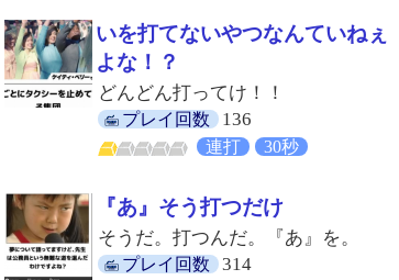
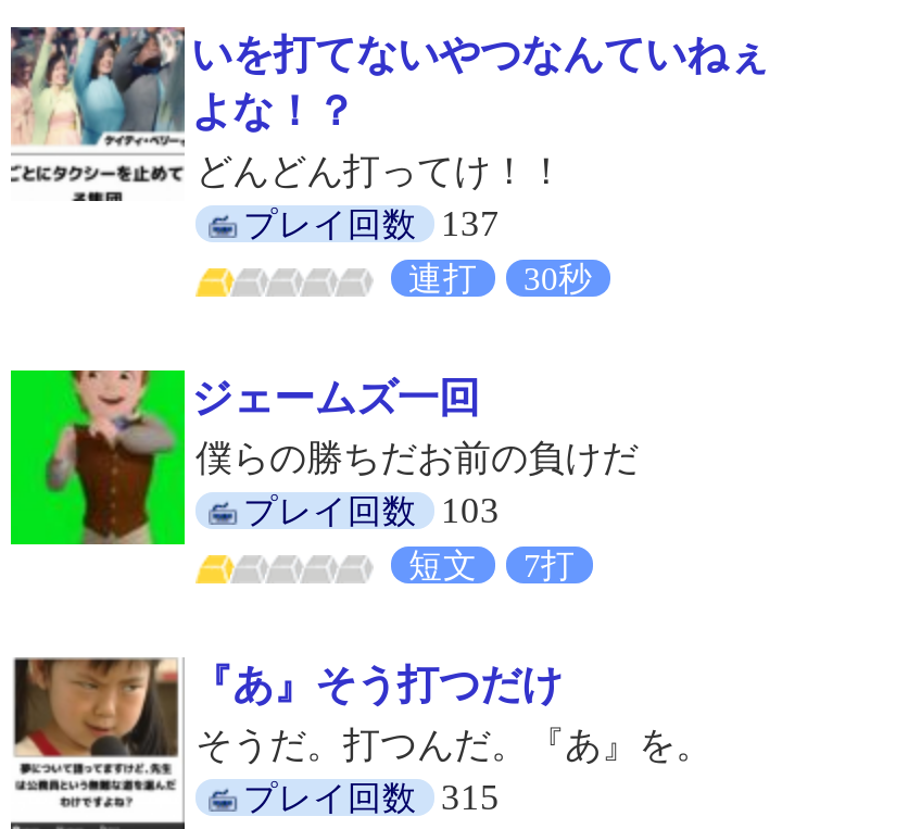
- プレイ回数 136
+ プレイ回数 137

+ [image]
+ ジェームズ一回
+ 僕らの勝ちだお前の負けだ
+ プレイ回数
+ 103
+ 短文
+ 7打

- プレイ回数 314
+ プレイ回数 315
